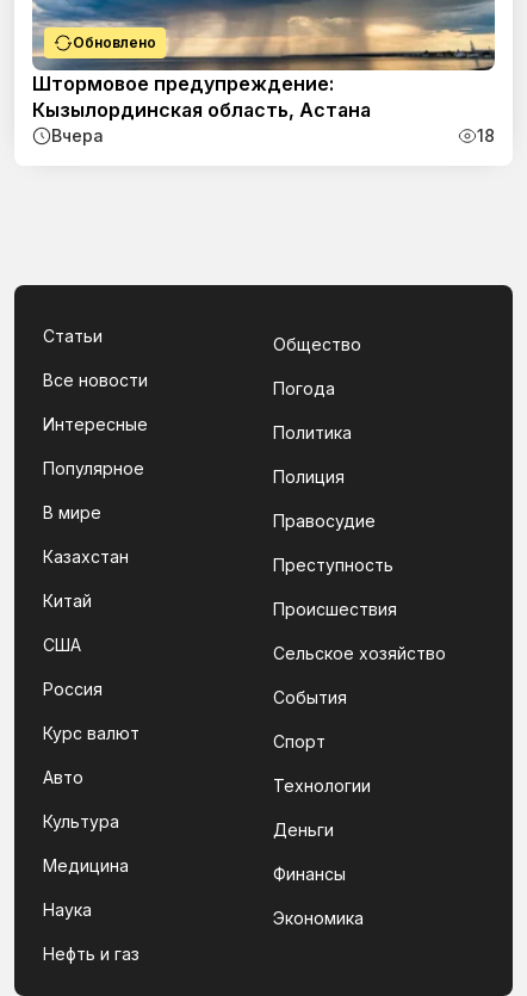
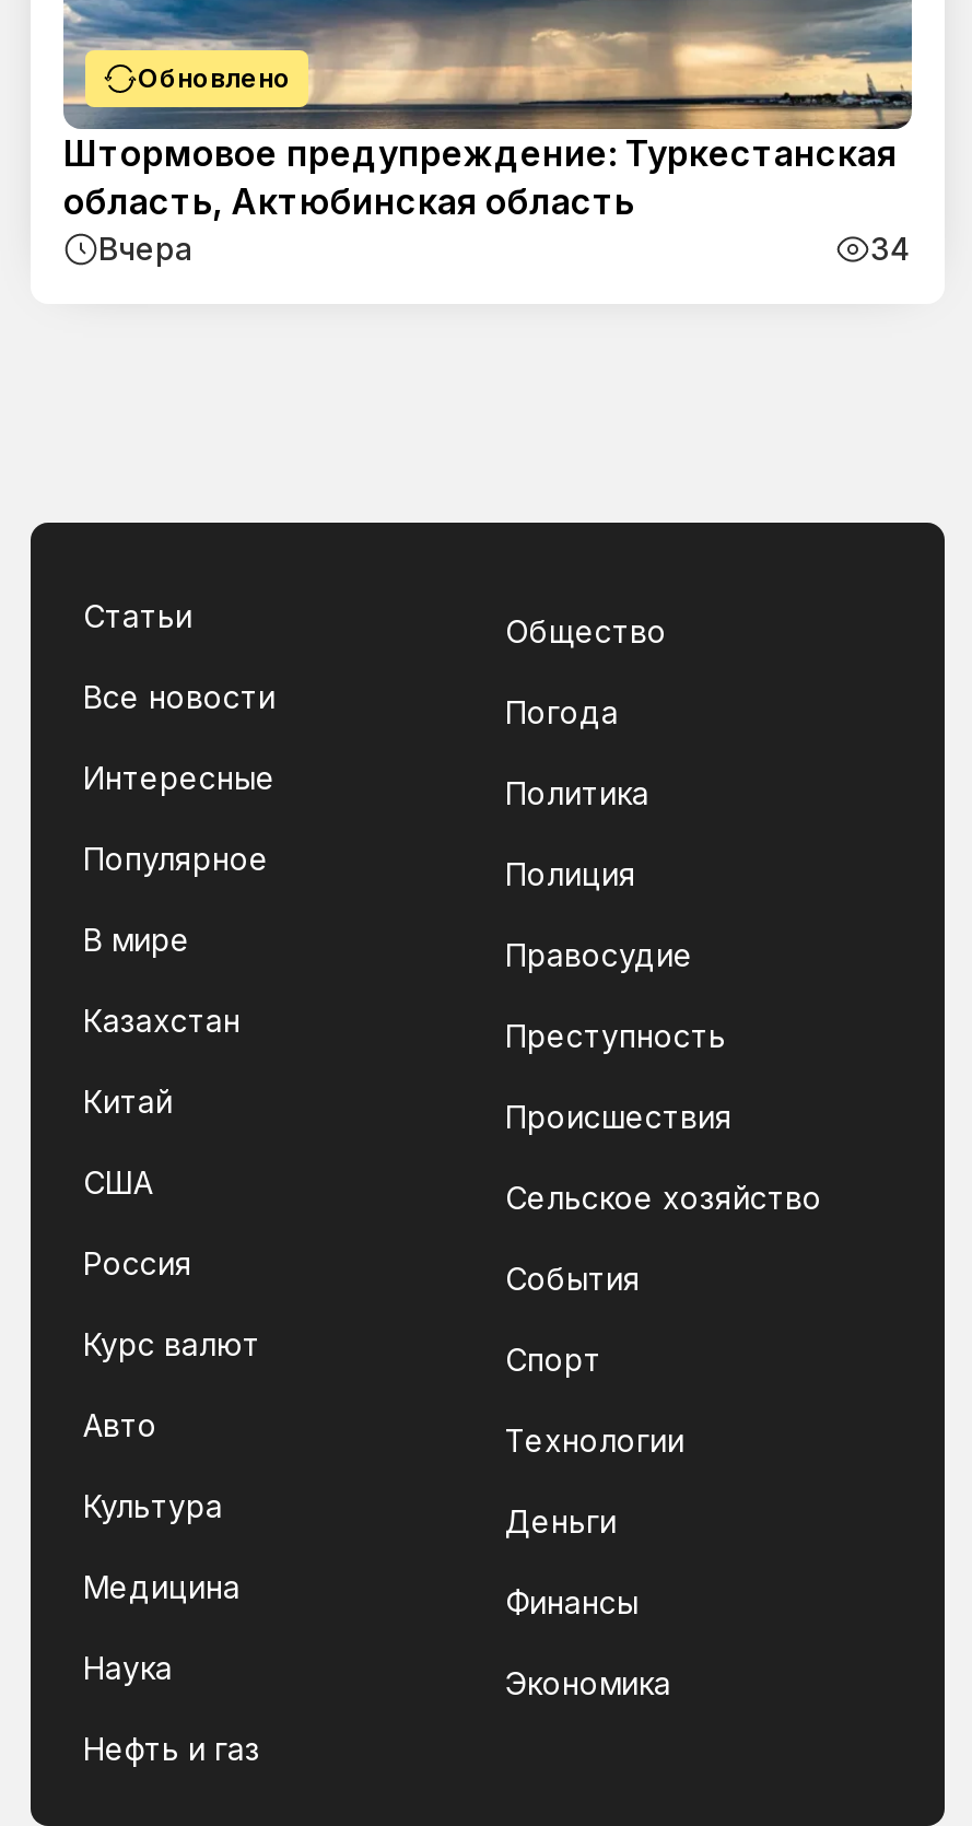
- Штормовое предупреждение:
- Кызылординская область, Астана
+ Штормовое предупреждение: Туркестанская
+ область, Актюбинская область

- 18
+ 34
